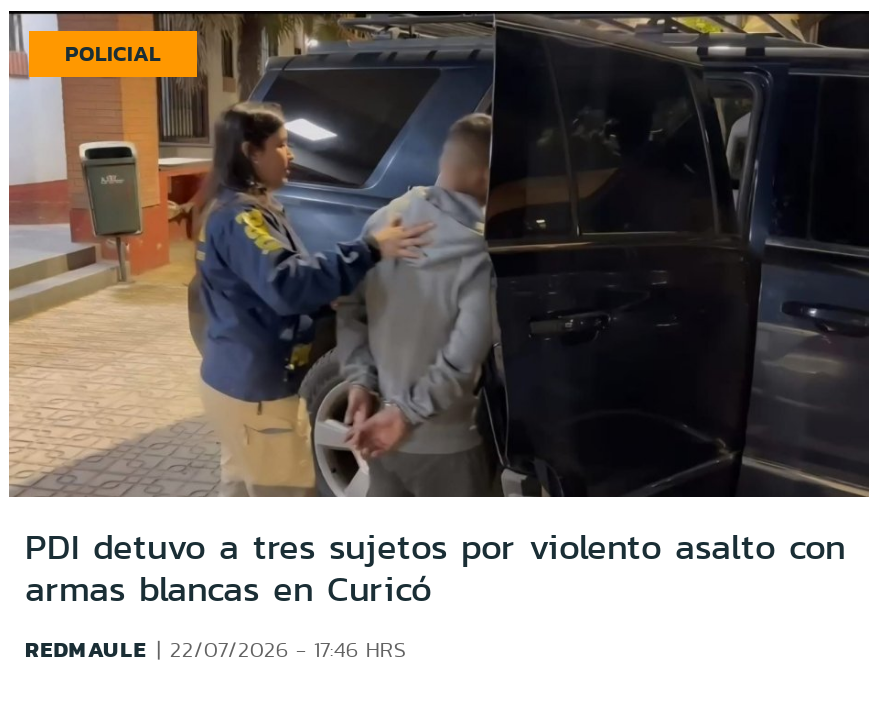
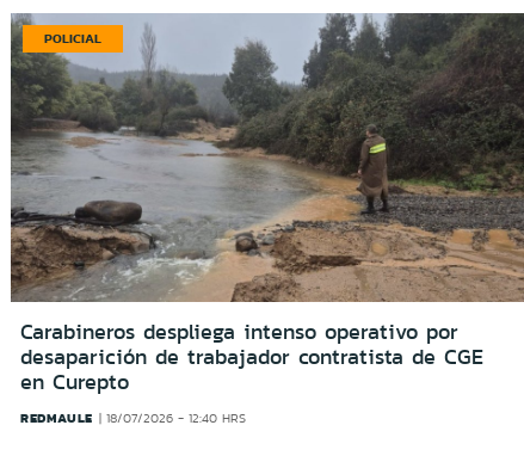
- [image]
- PDI detuvo a tres sujetos por violento asalto con
- armas blancas en Curicó
+ [image]
+ Carabineros despliega intenso operativo por
+ desaparición de trabajador contratista de CGE
+ en Curepto

- REDMAULE 22/07/2026 - 17:46 HRS
+ REDMAULE 18/07/2026 - 12:40 HRS
